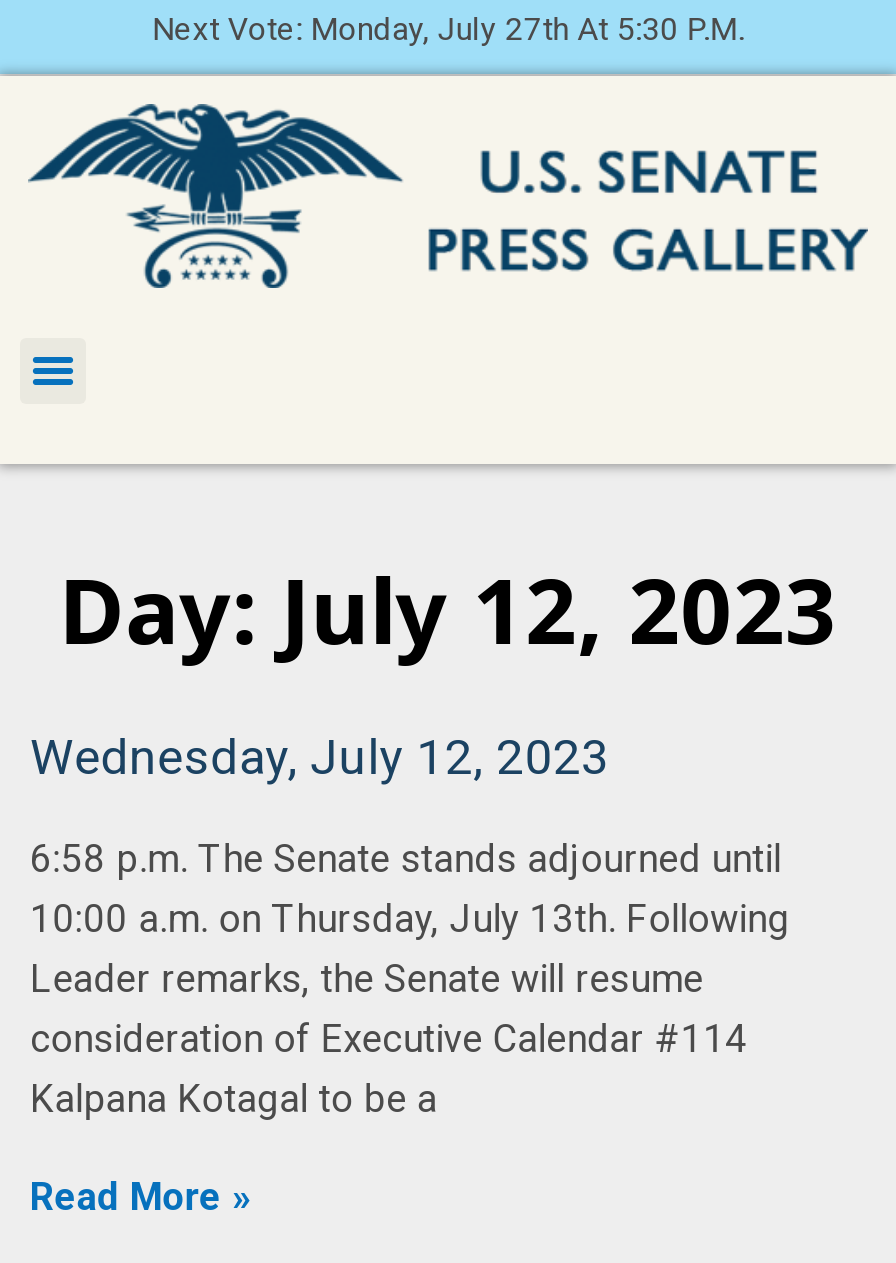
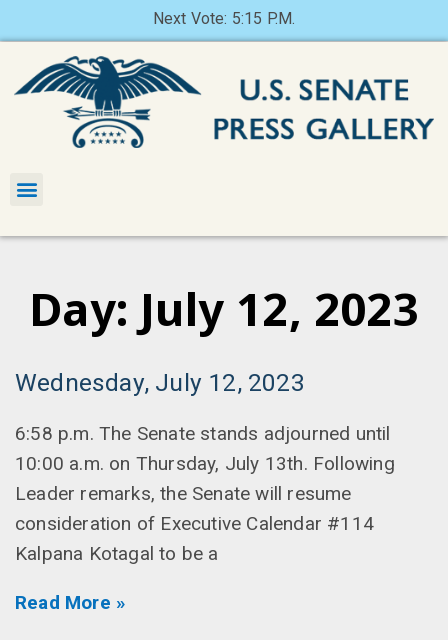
- Next Vote: Monday, July 27th At 5:30 P.M.
+ Next Vote: 5:15 P.M.
